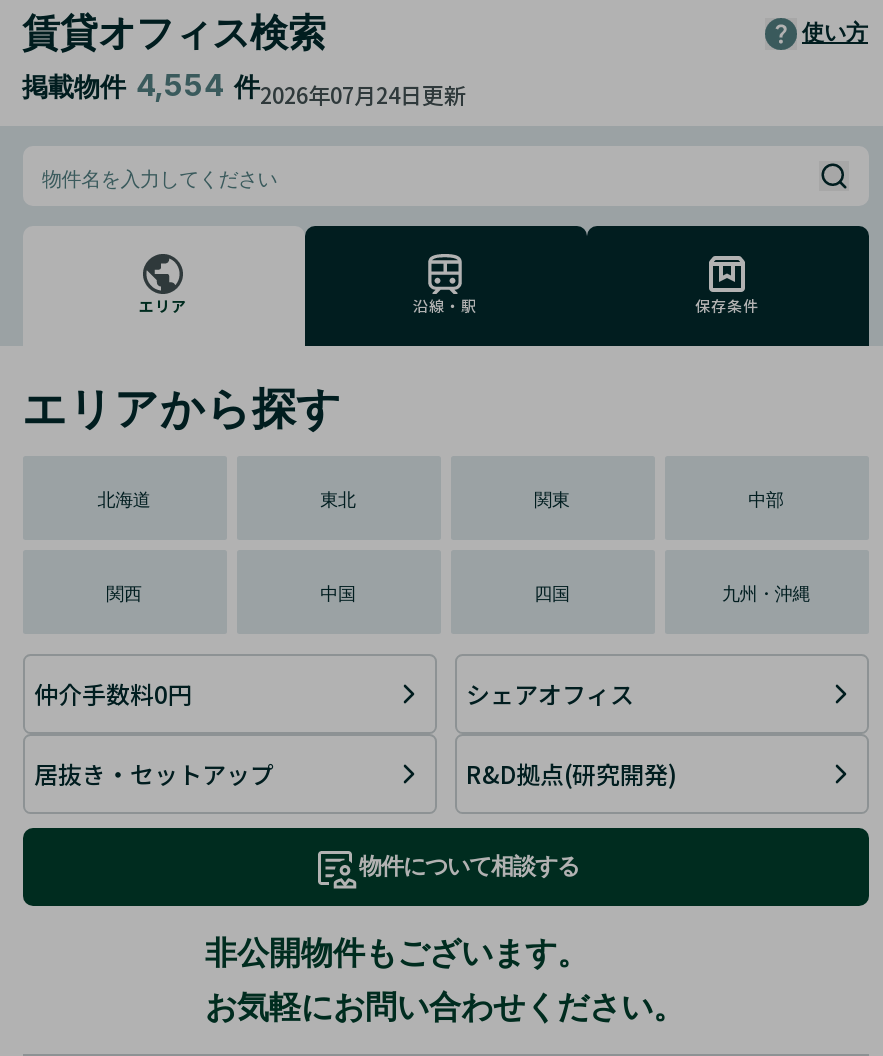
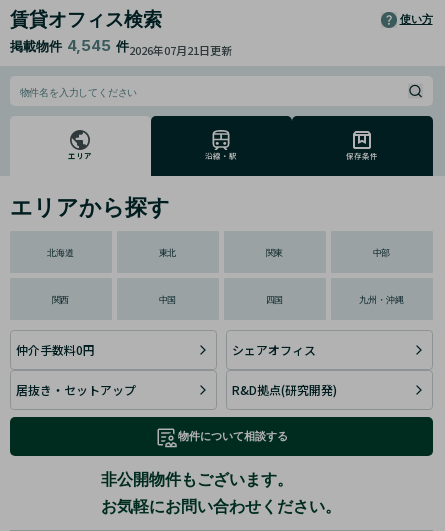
- 掲載物件 4,554 件2026年07月24日更新
+ 掲載物件 4,545 件2026年07月21日更新
